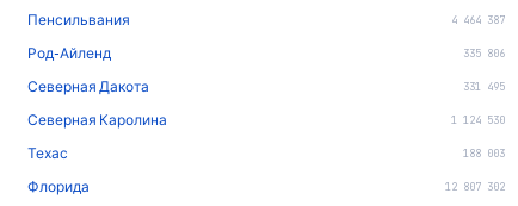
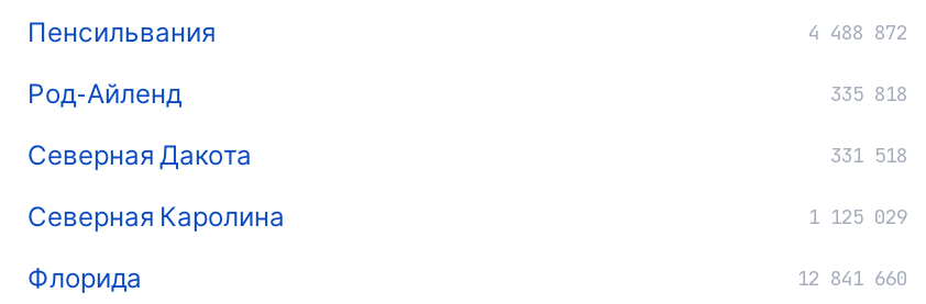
- 4 464 387
+ 4 488 872

- 335 806
+ 335 818

- 331 495
+ 331 518

- 1 124 530
- Техас
- 188 003
+ 1 125 029

- 12 807 302
+ 12 841 660
